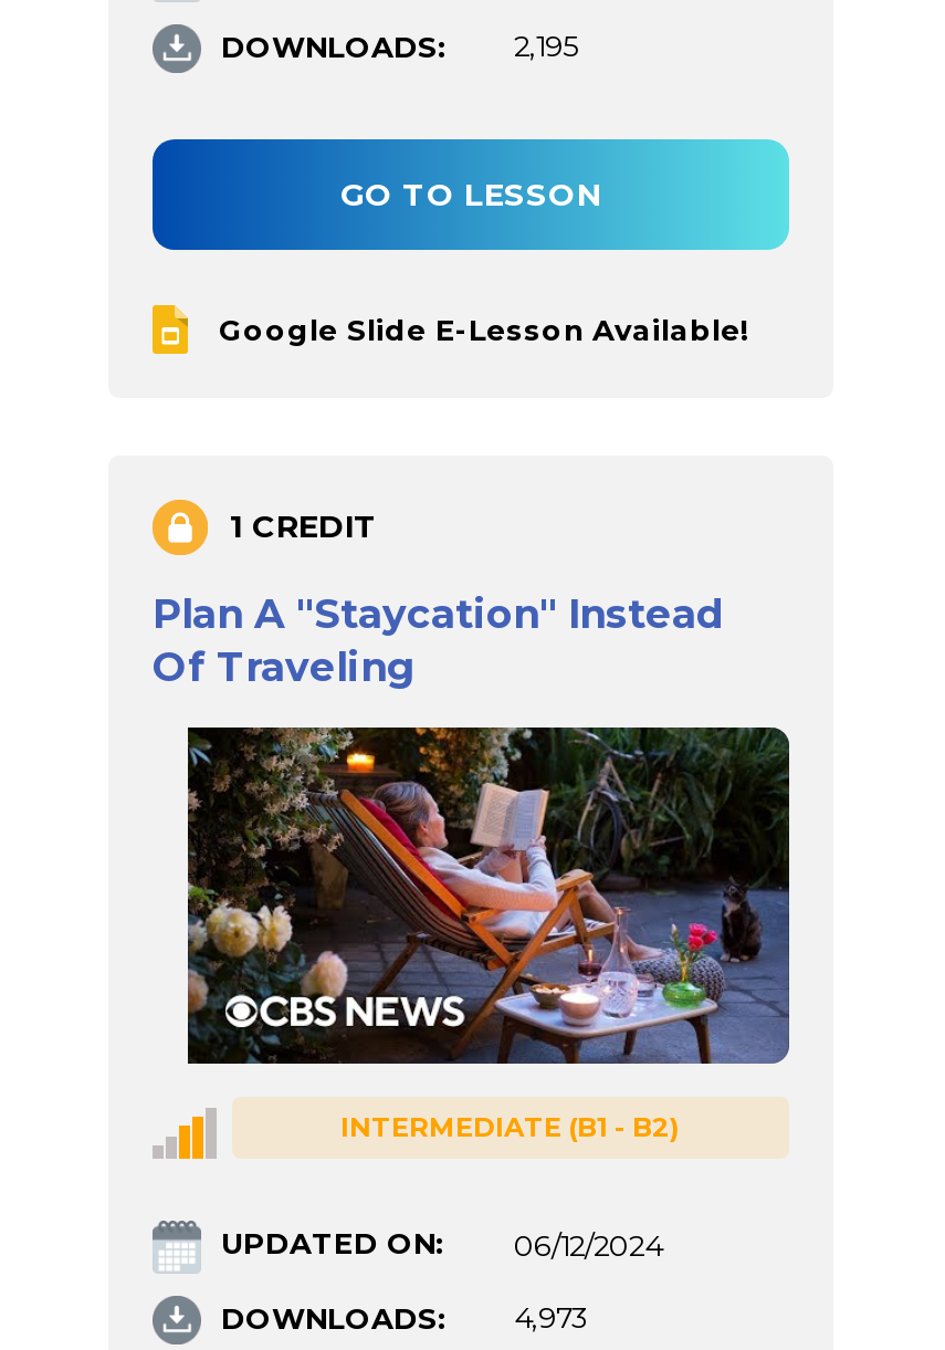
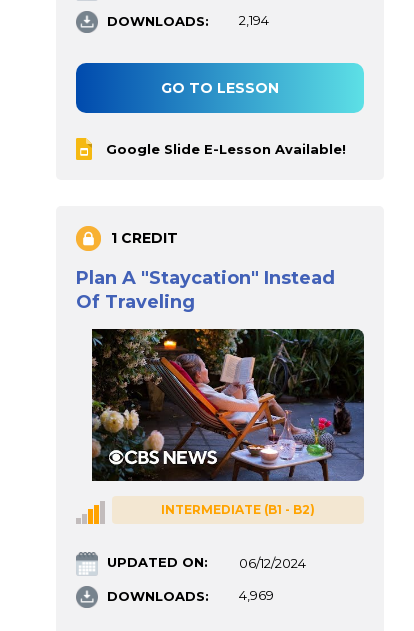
- DOWNLOADS: 2,195
+ DOWNLOADS: 2,194

- DOWNLOADS: 4,973
+ DOWNLOADS: 4,969
